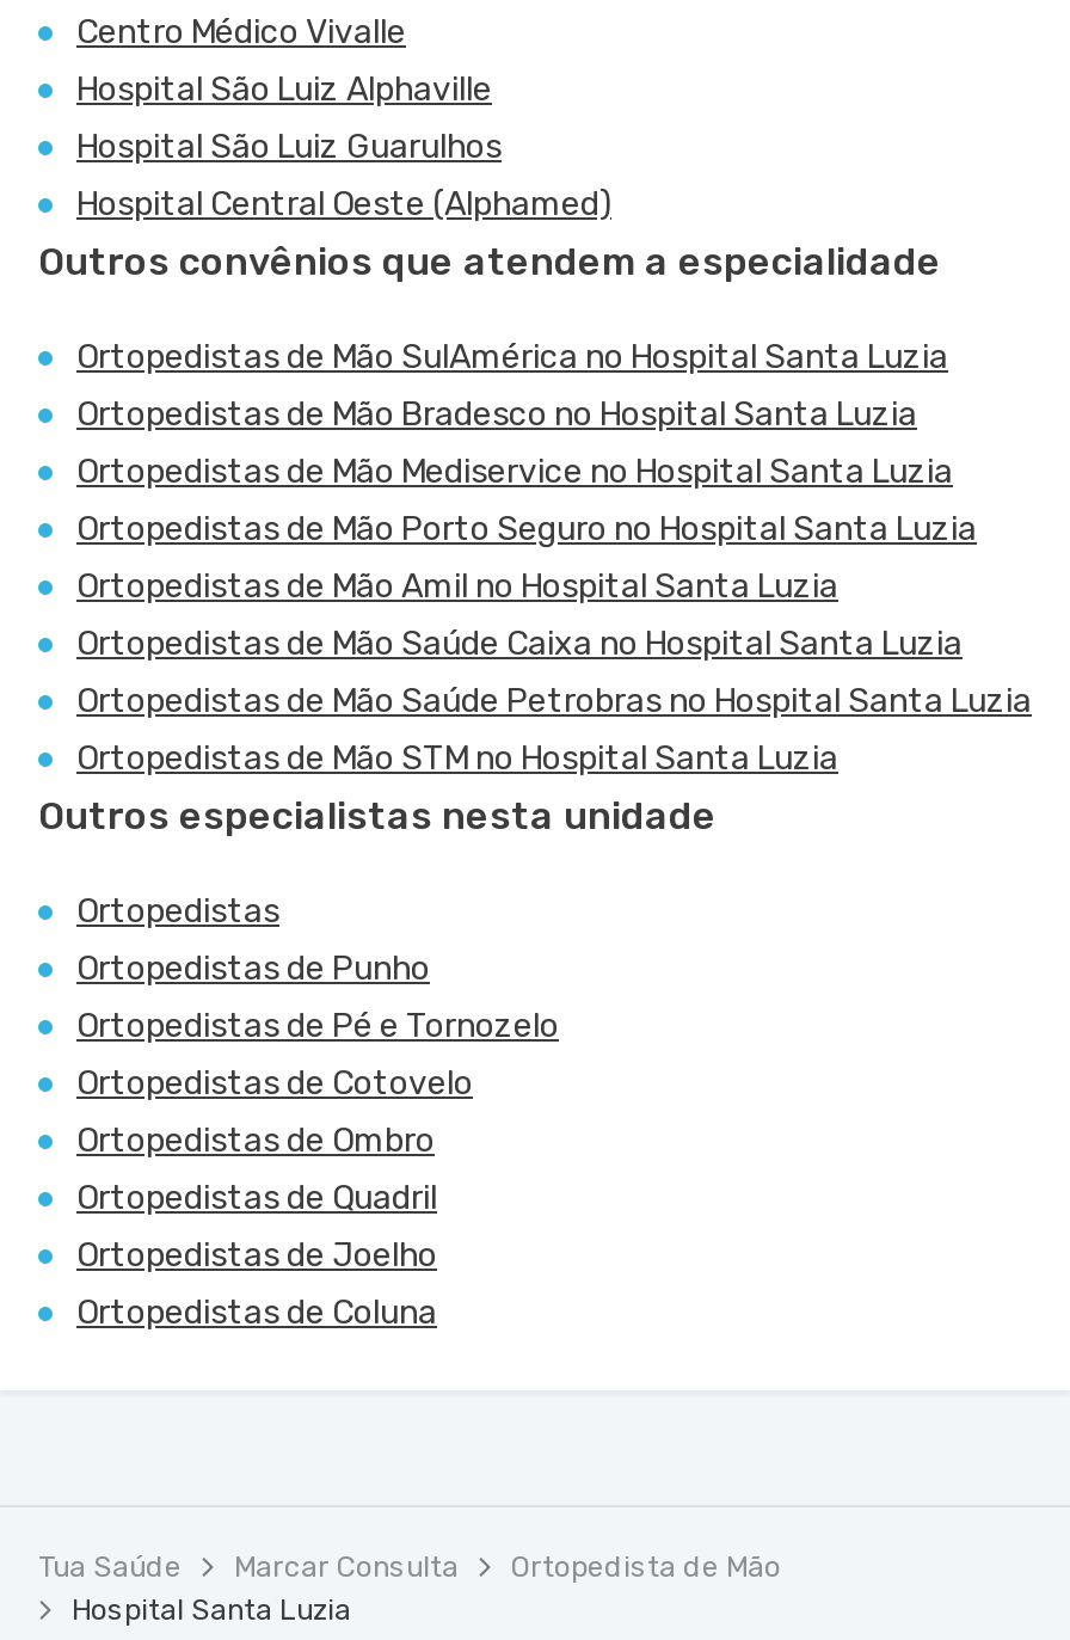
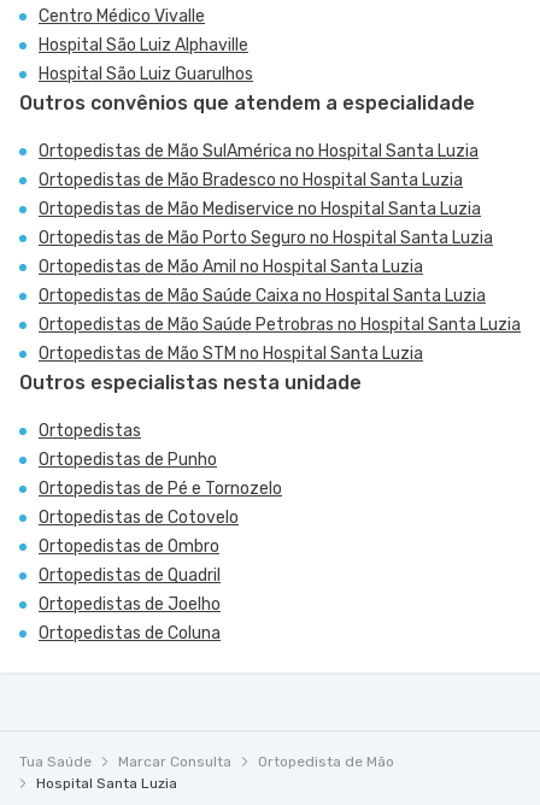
- Hospital Central Oeste (Alphamed)
